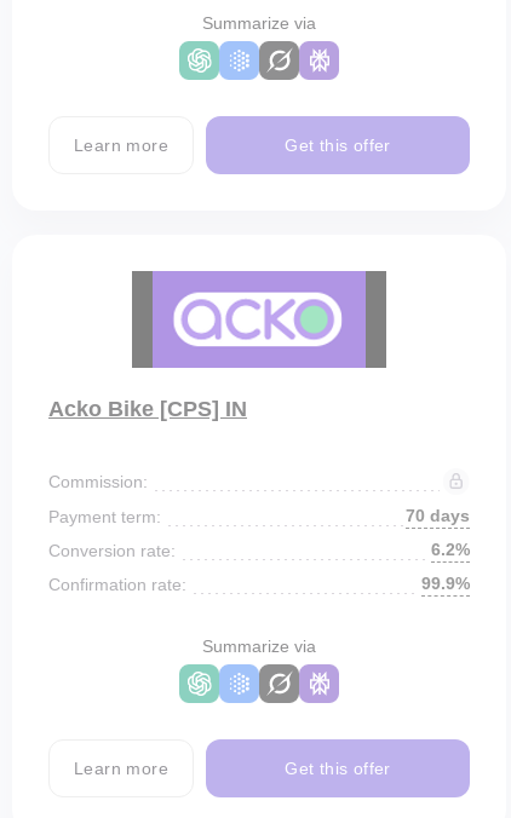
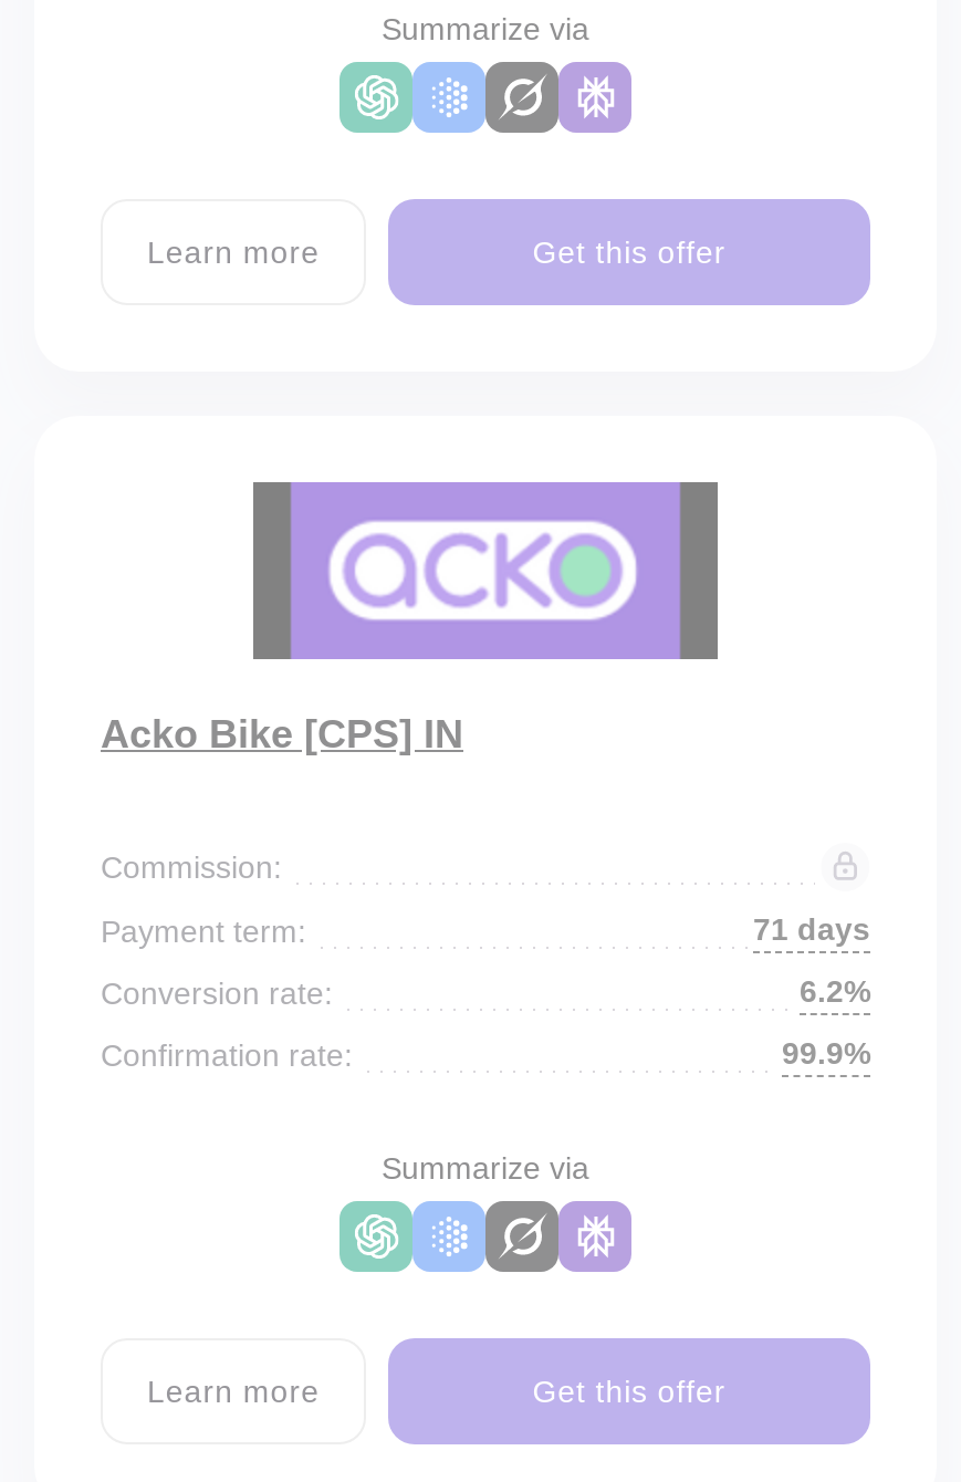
- 70 days
+ 71 days
